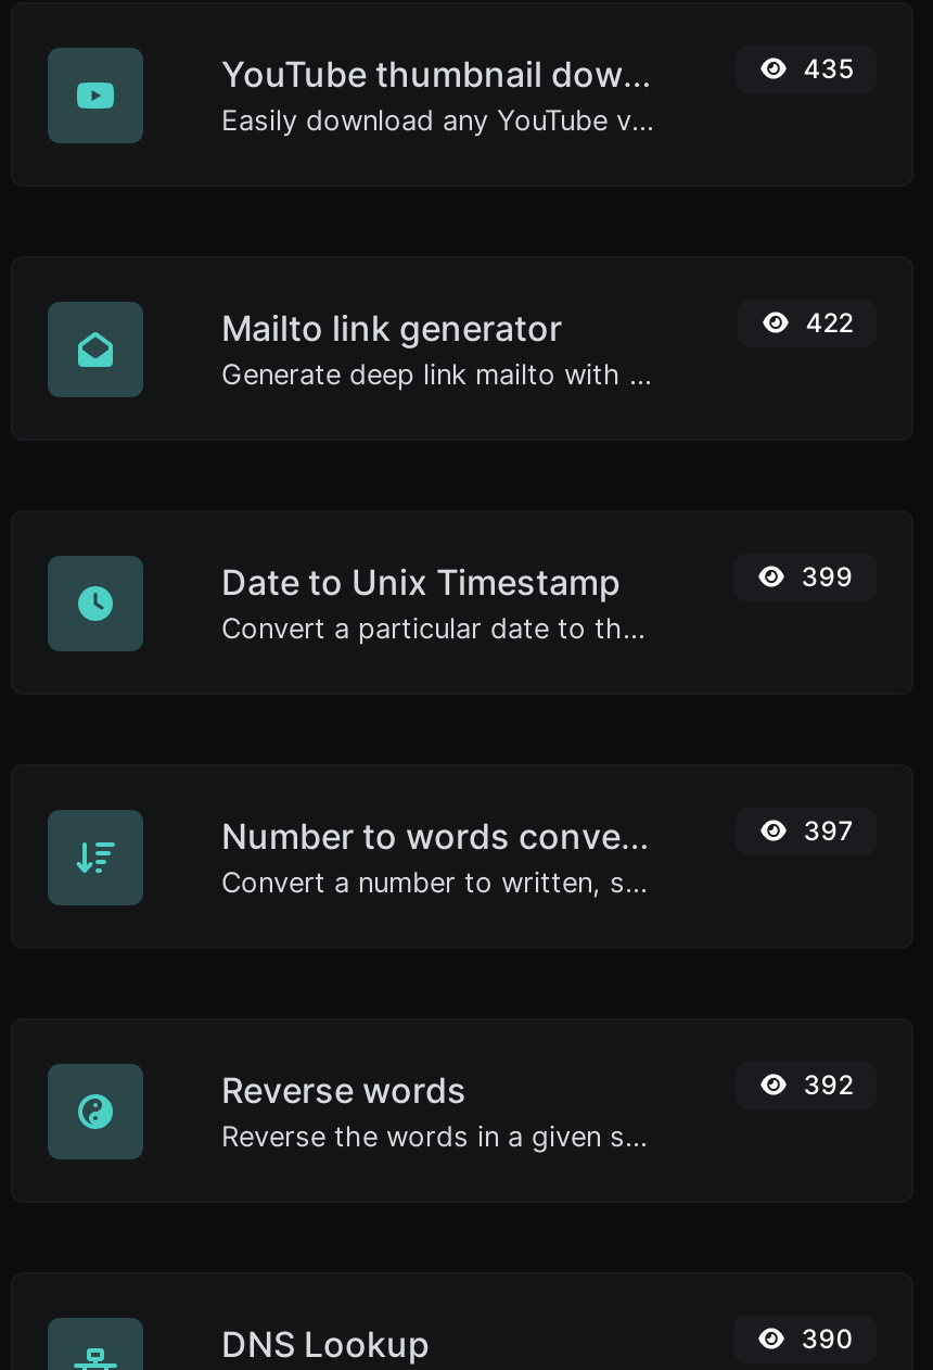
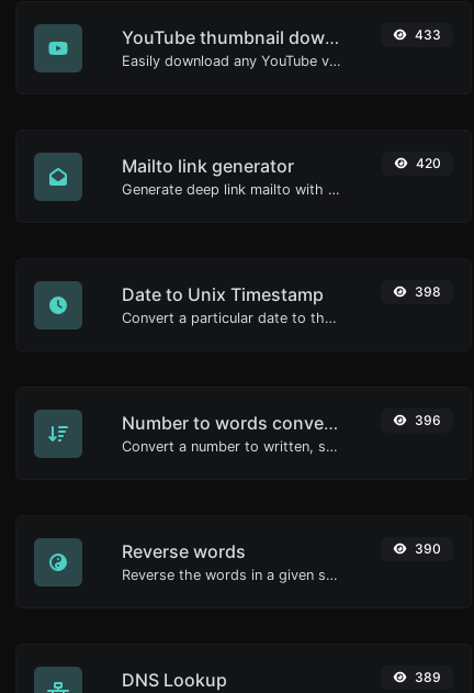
- 435
+ 433

- 422
+ 420

- 399
+ 398

- 397
+ 396

- 392
+ 390

- 390
+ 389
